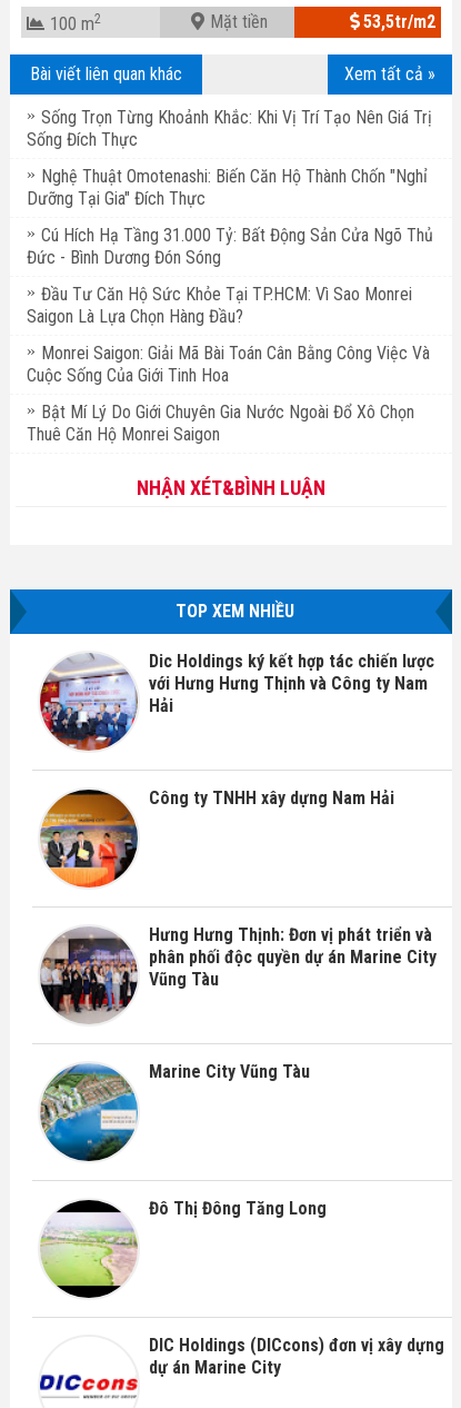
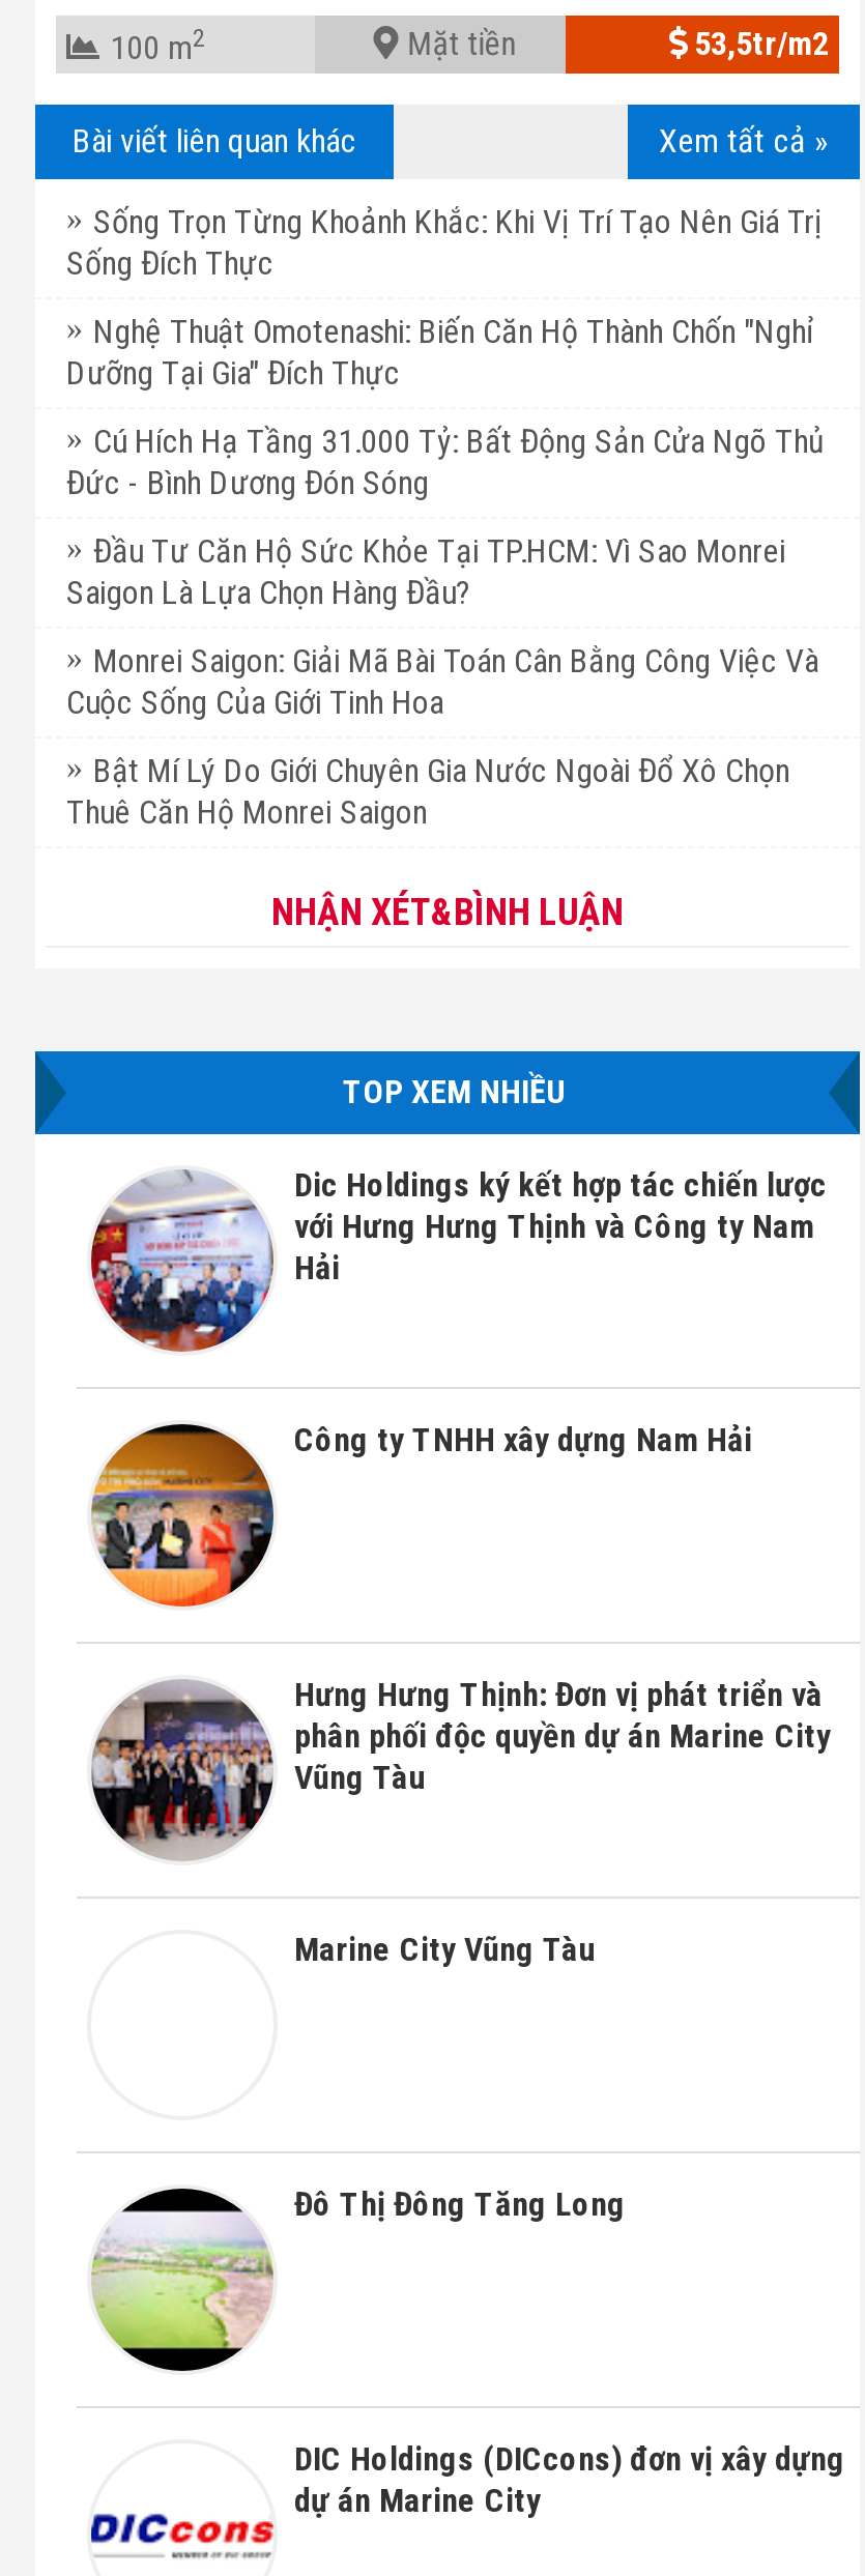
- [image]
